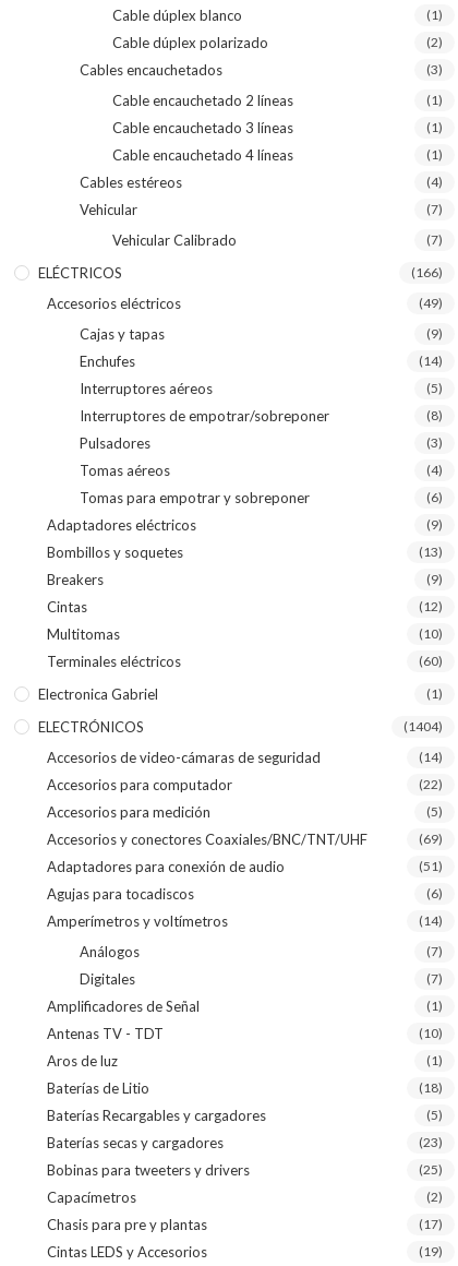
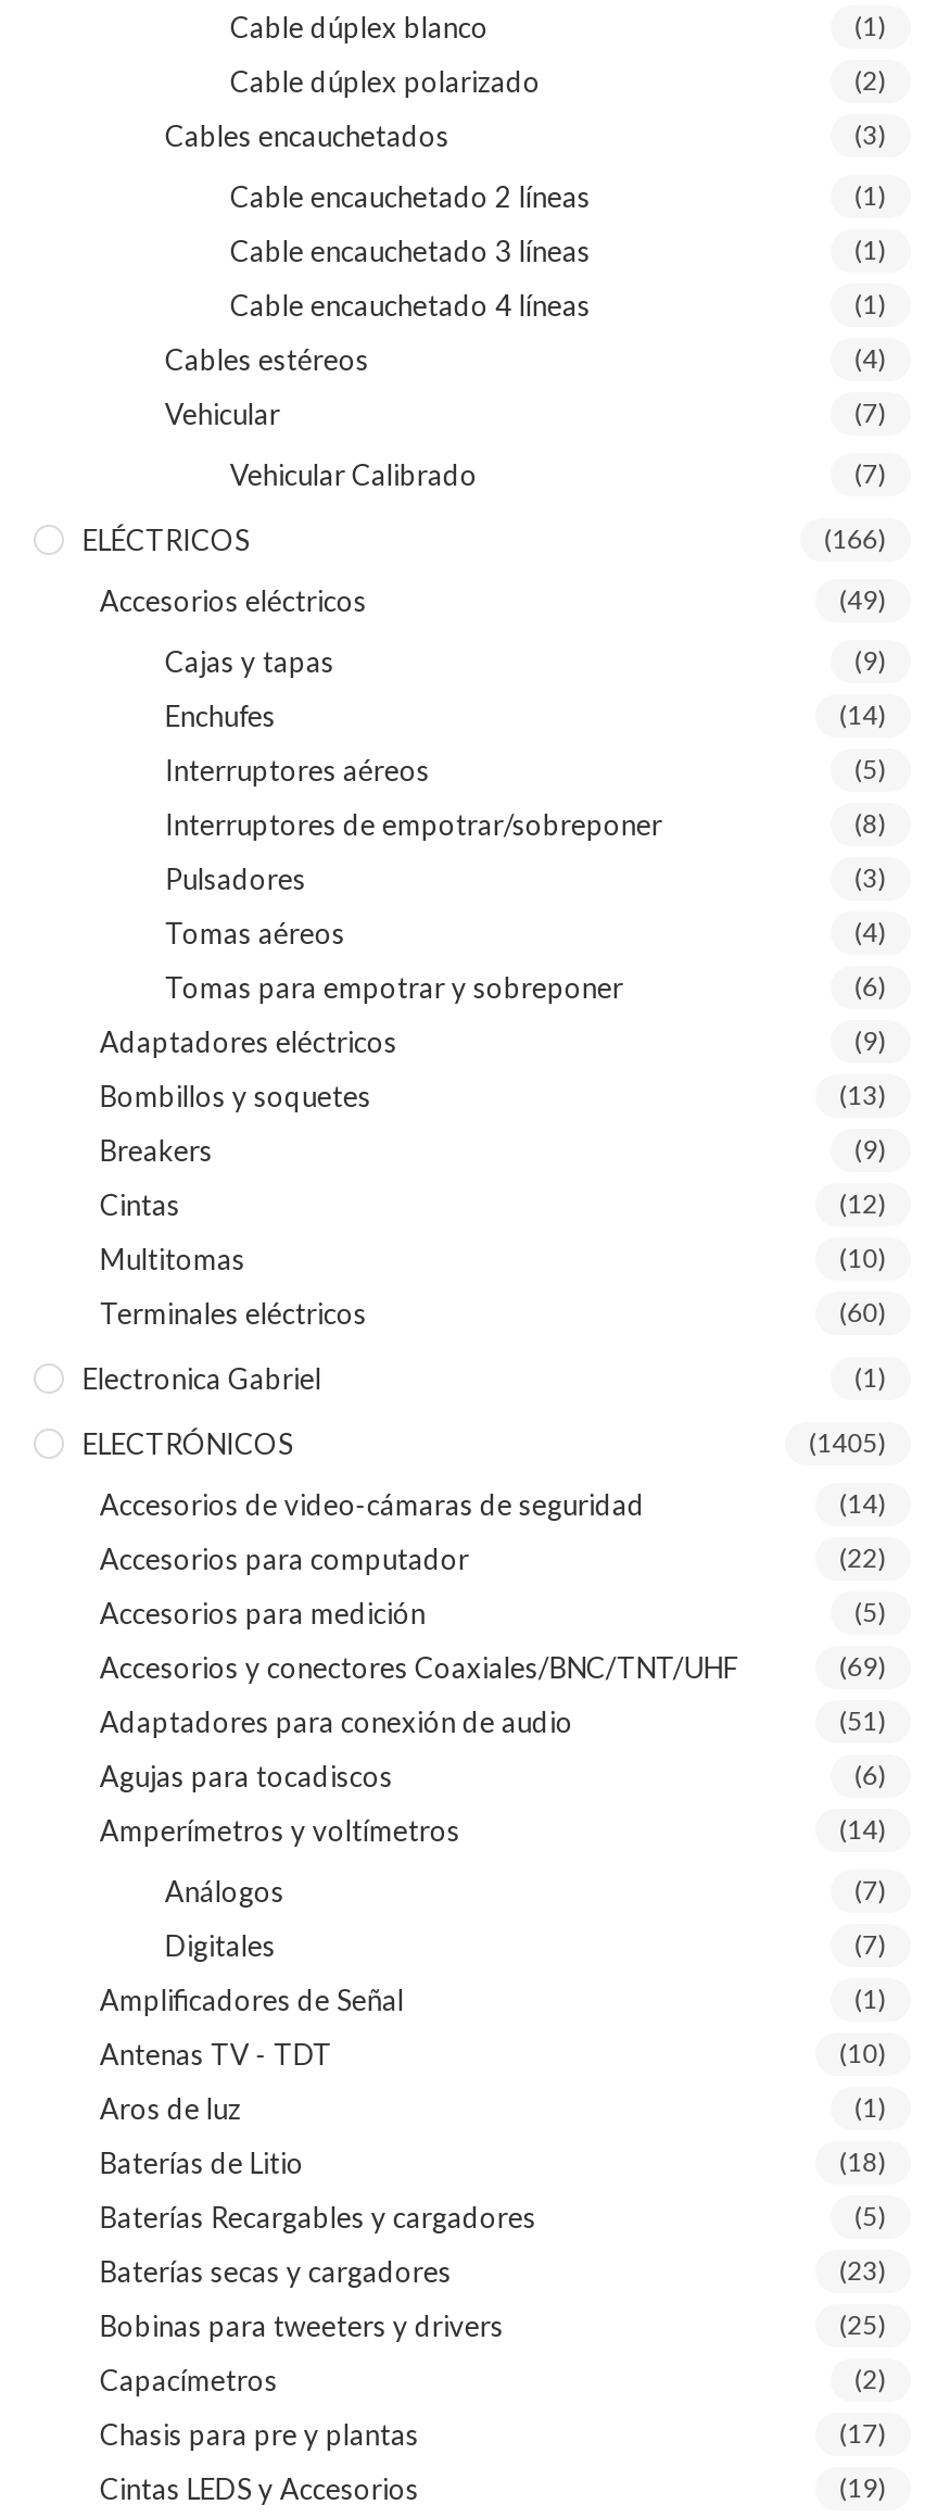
- (1404)
+ (1405)
